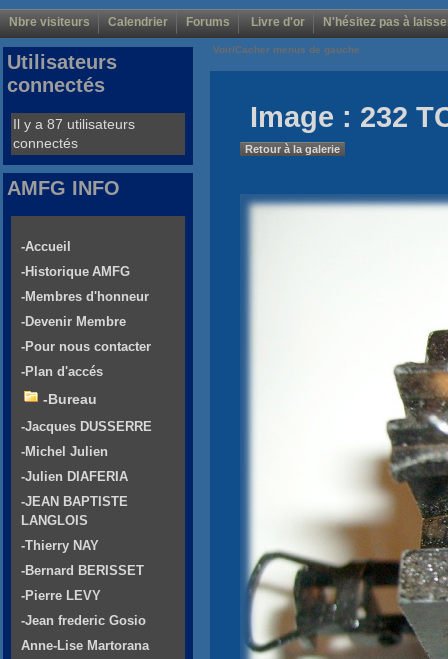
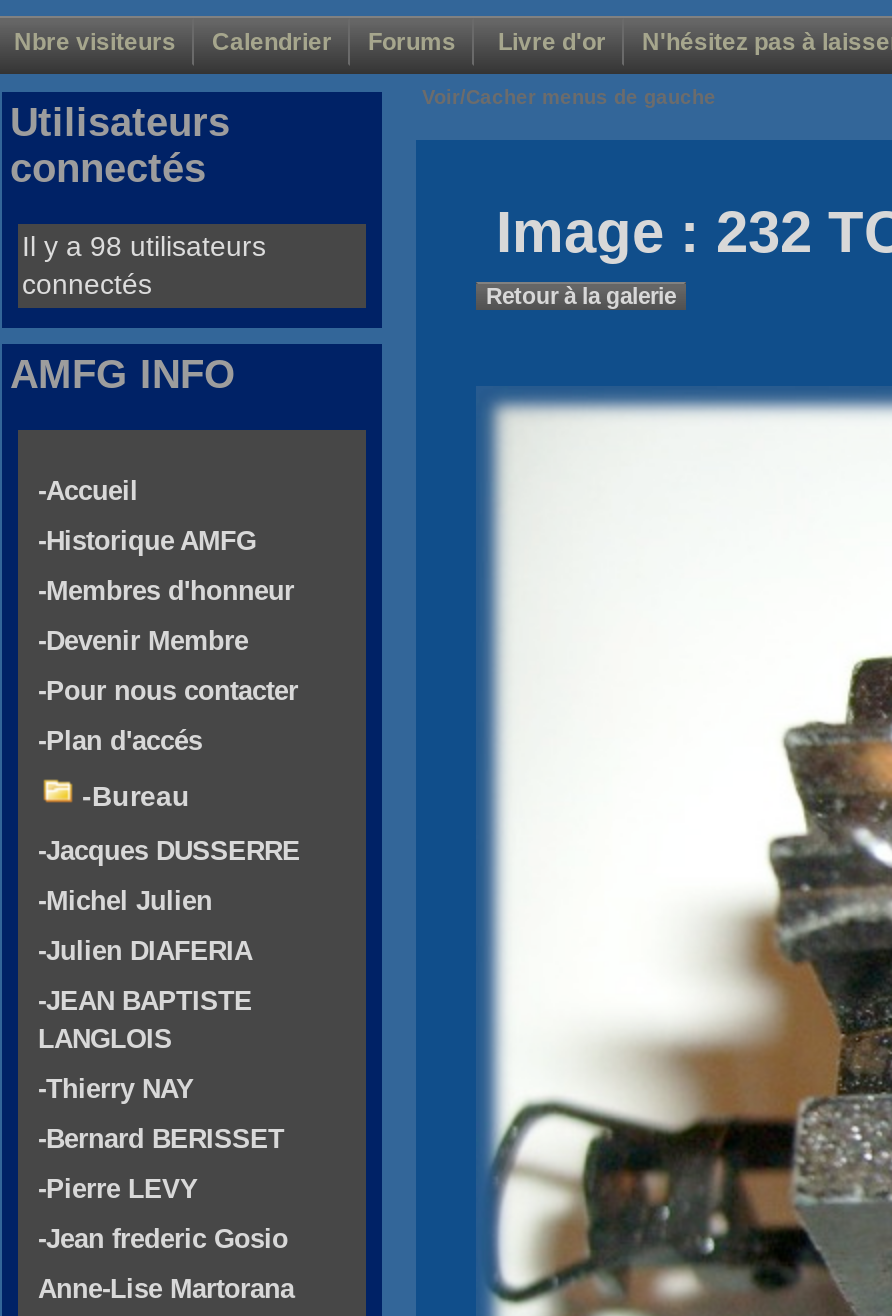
- Il y a 87 utilisateurs
+ Il y a 98 utilisateurs
